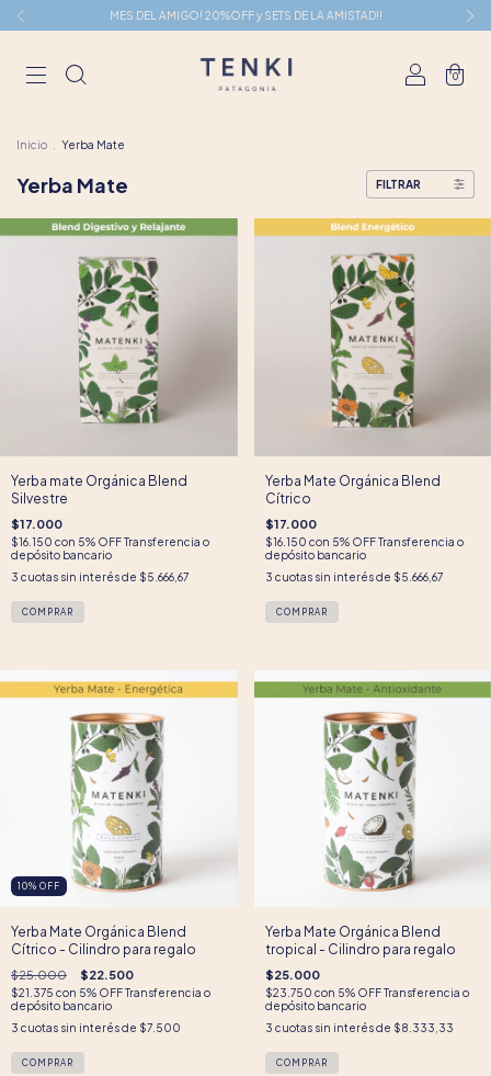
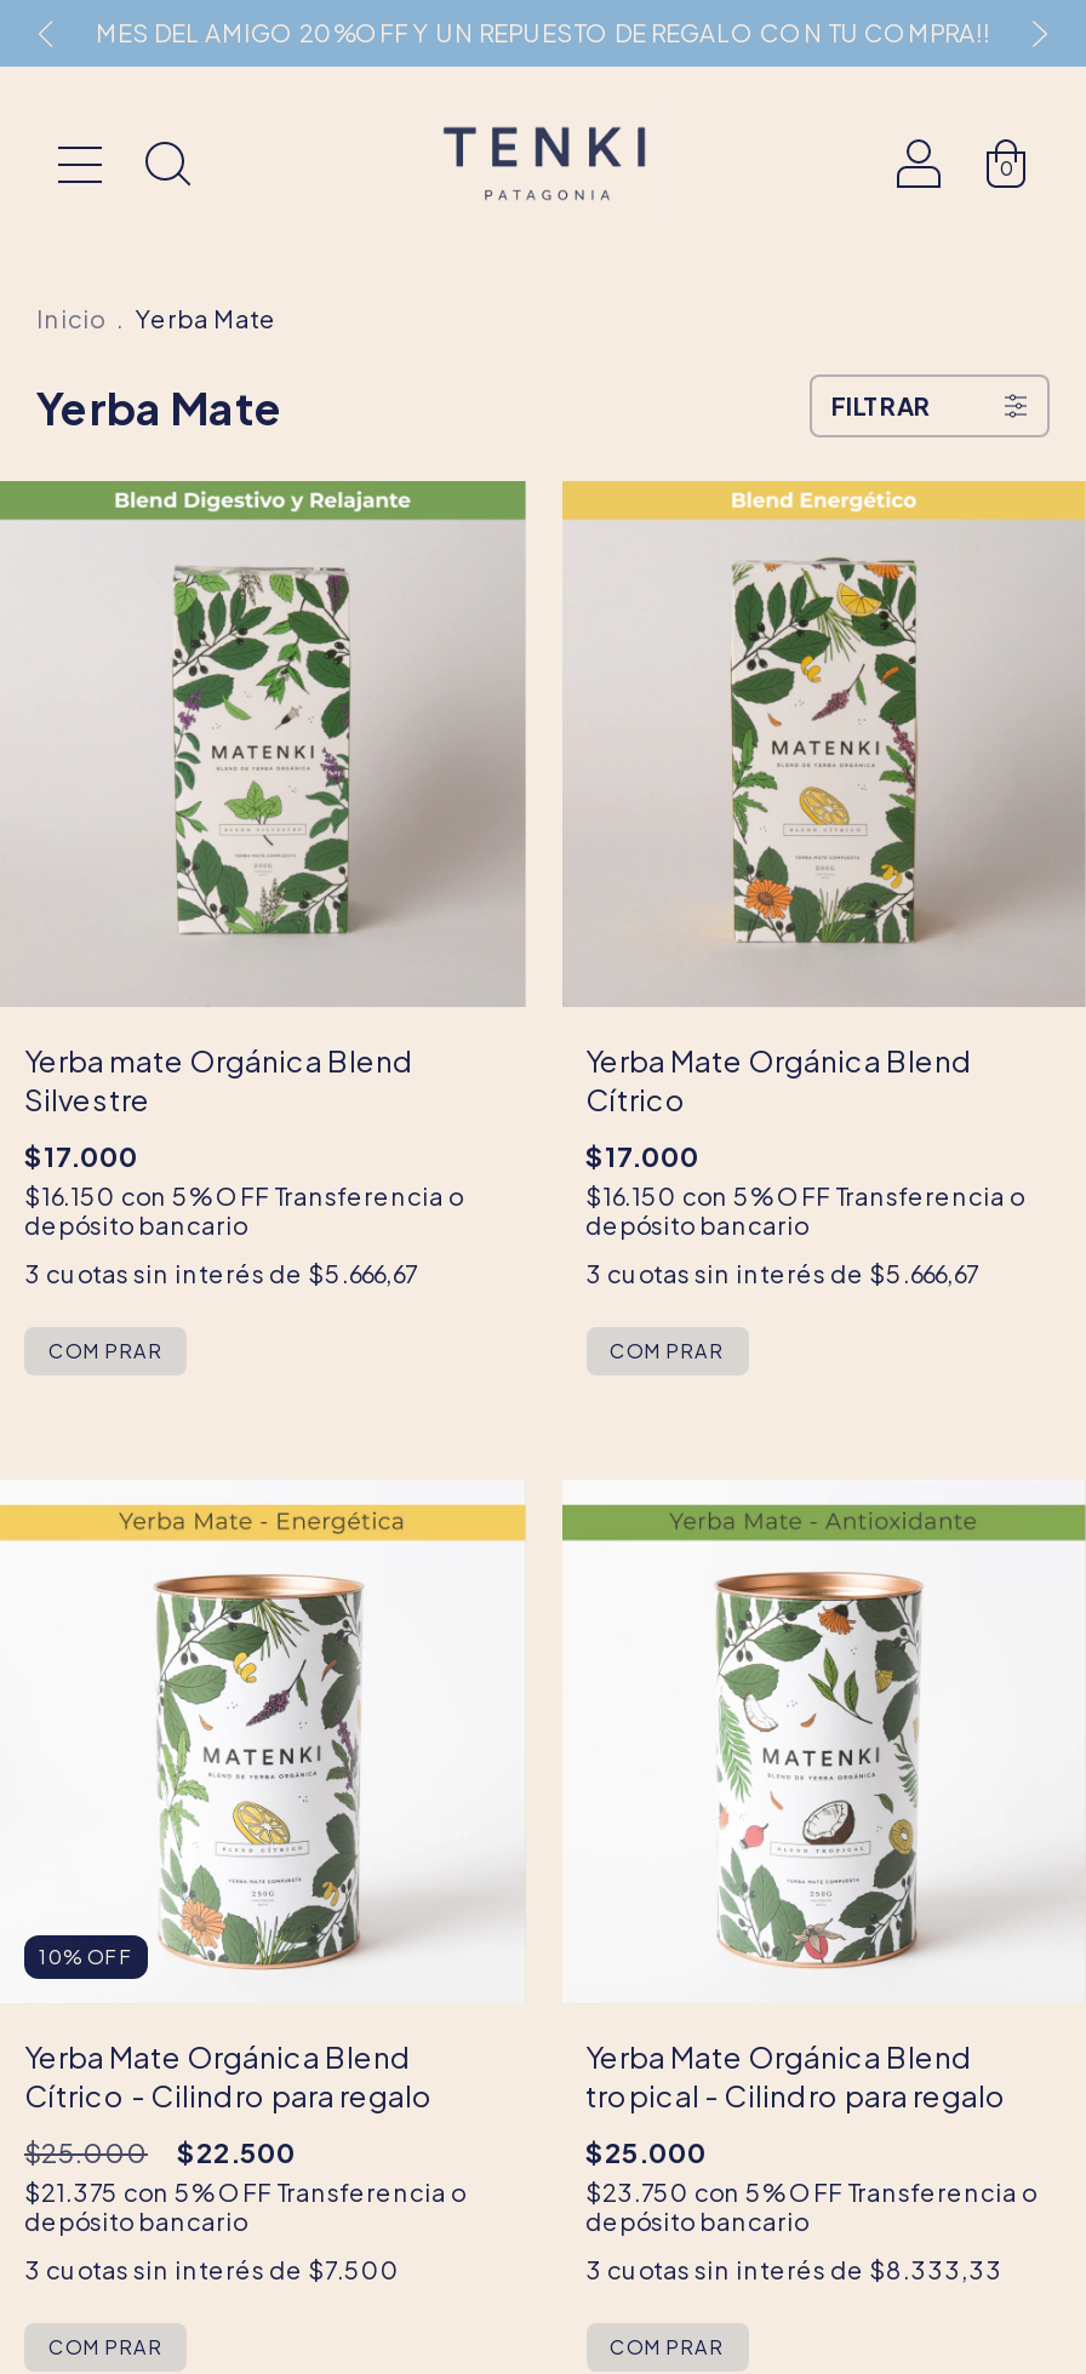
- MES DEL AMIGO! 20%OFF y SETS DE LA AMISTAD!!
+ MES DEL AMIGO 20%OFF Y UN REPUESTO DE REGALO CON TU COMPRA!!
